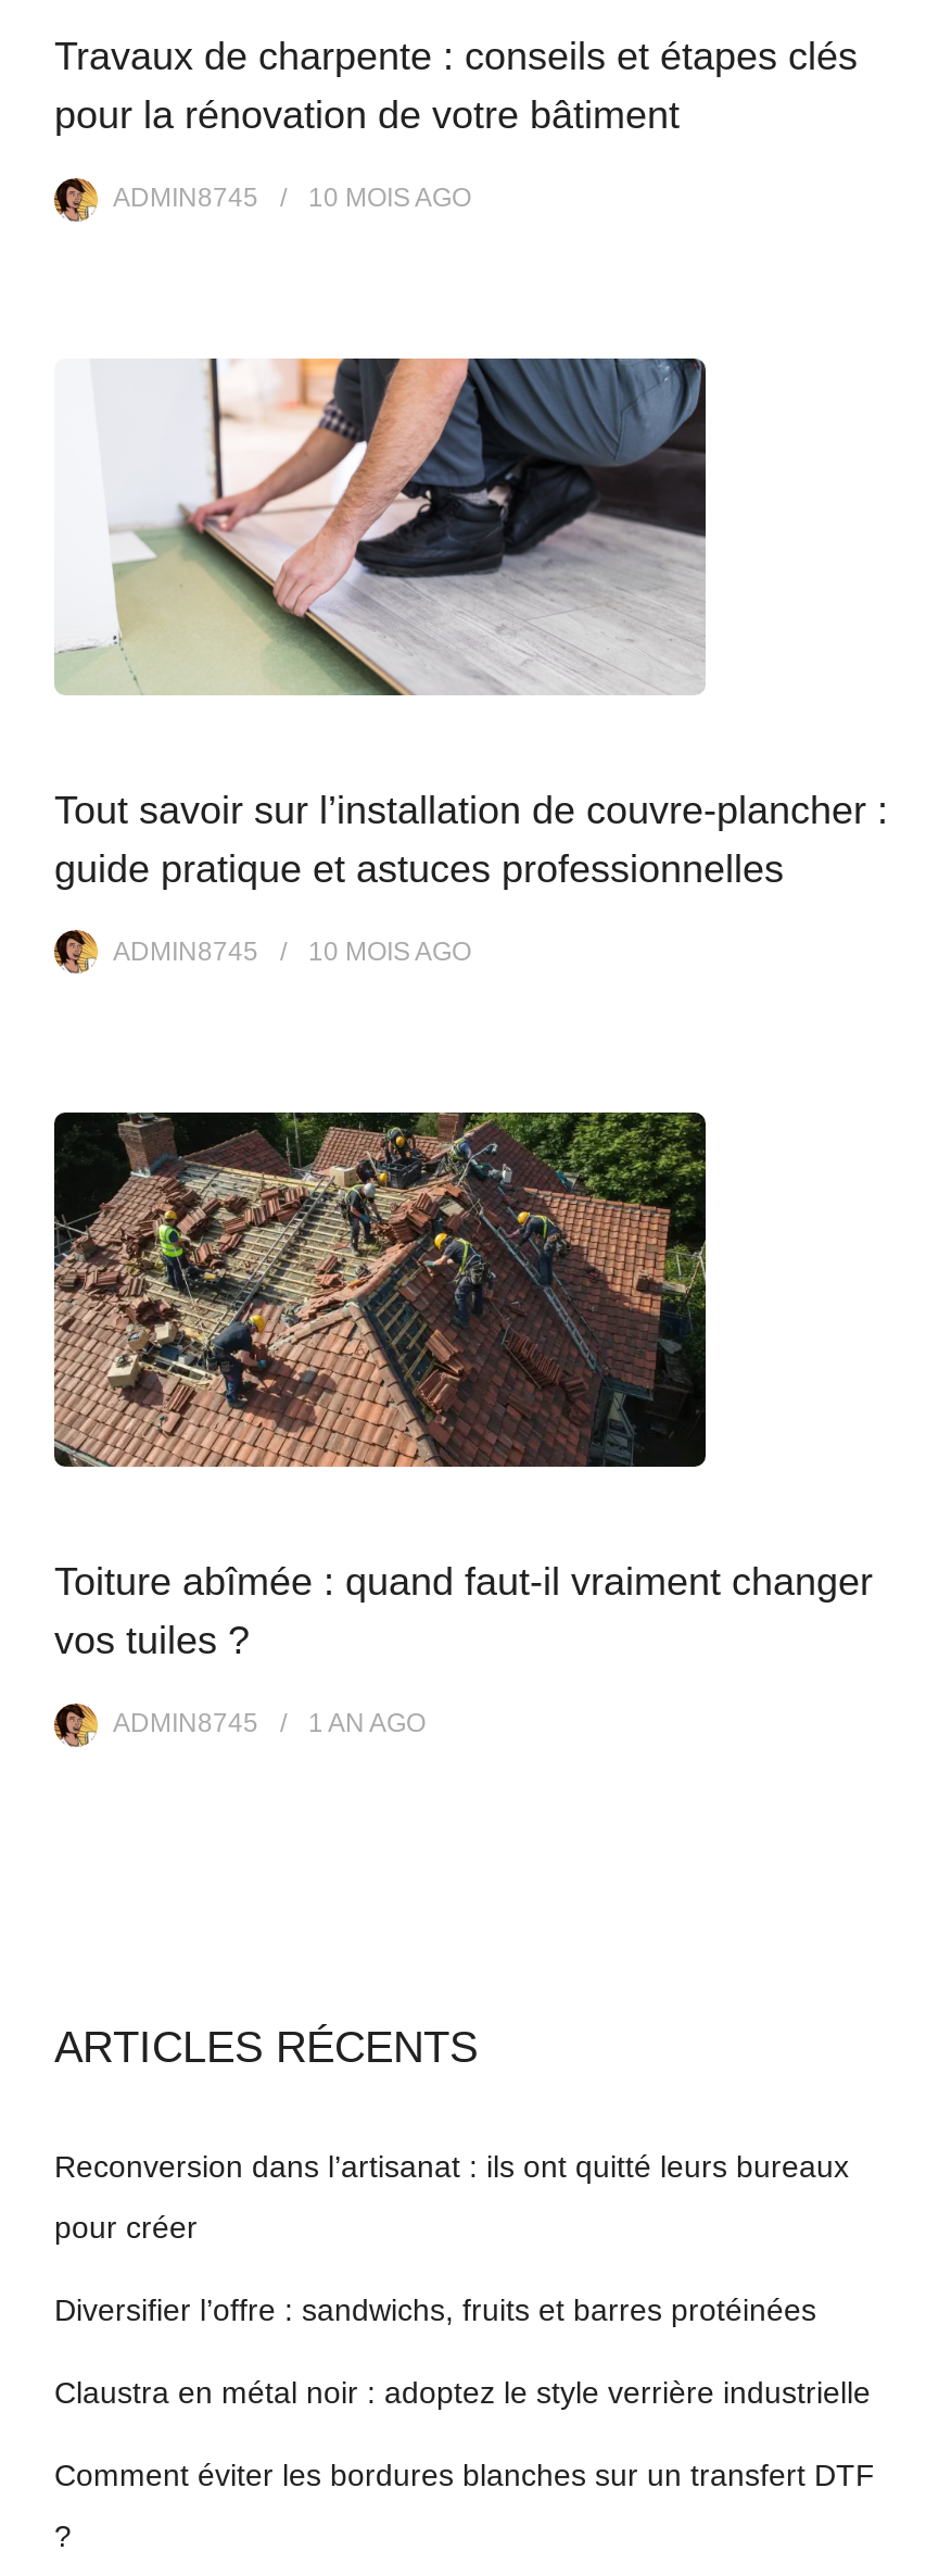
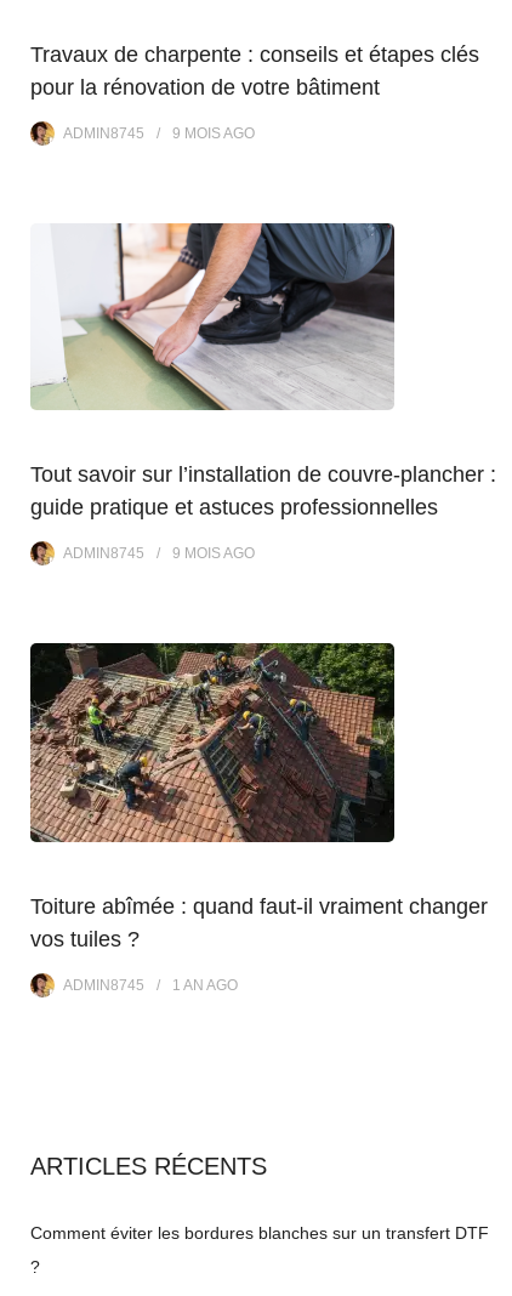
- ADMIN8745 10 MOIS AGO
+ ADMIN8745 9 MOIS AGO

- ADMIN8745 10 MOIS AGO
+ ADMIN8745 9 MOIS AGO

- Reconversion dans l’artisanat : ils ont quitté leurs bureaux
- pour créer
- Diversifier l’offre : sandwichs, fruits et barres protéinées
- Claustra en métal noir : adoptez le style verrière industrielle
